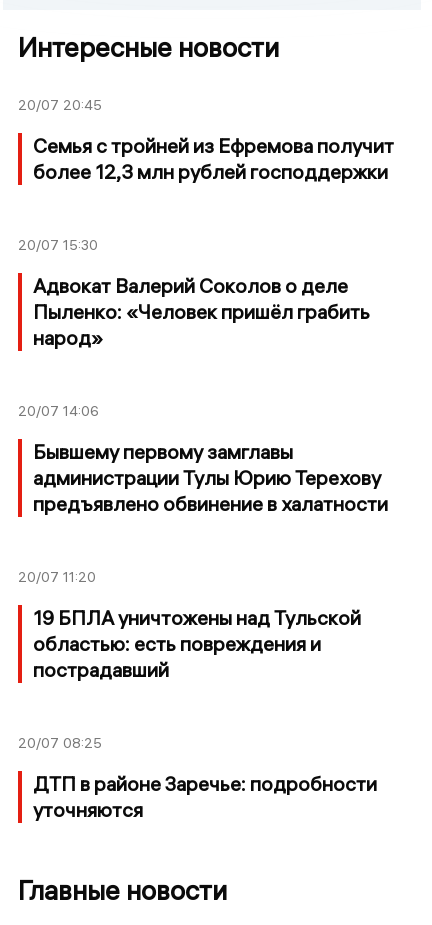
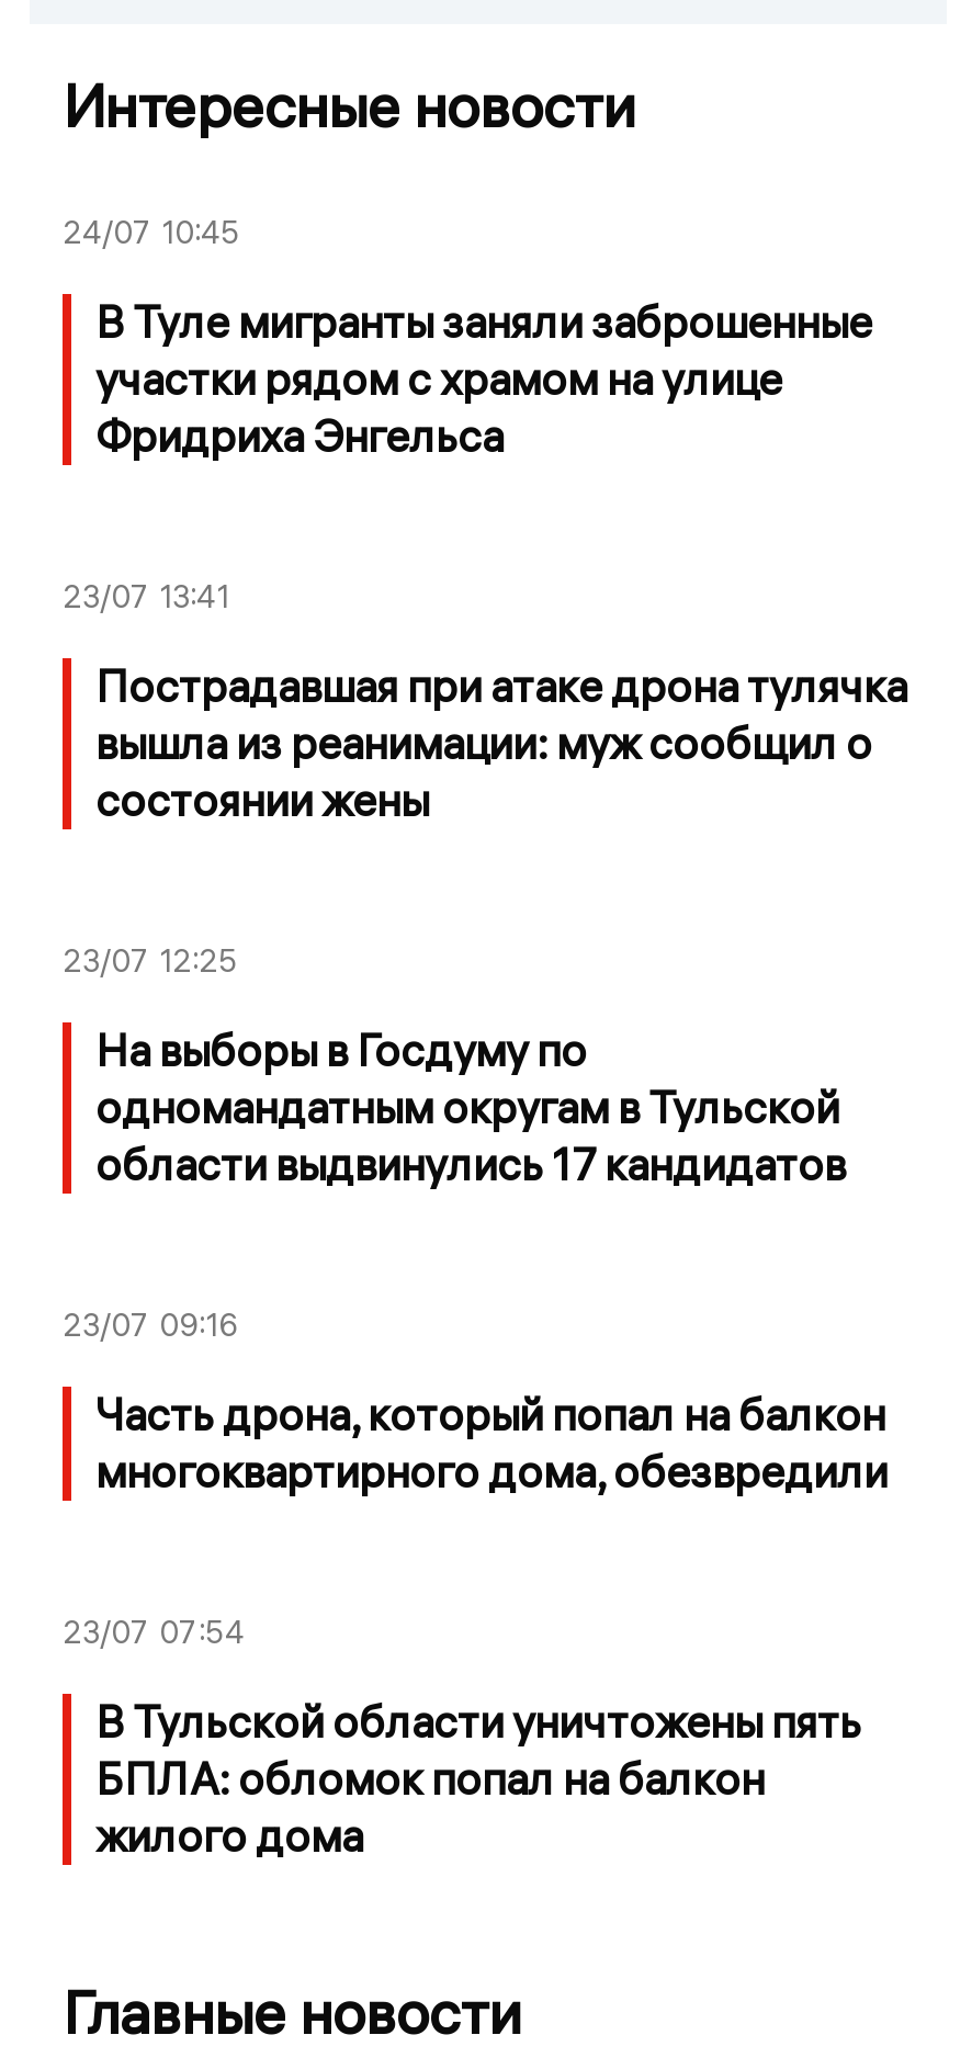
- 20/07 20:45
+ 24/07 10:45

- Семья с тройней из Ефремова получит
- более 12,3 млн рублей господдержки
+ В Туле мигранты заняли заброшенные
+ участки рядом с храмом на улице
+ Фридриха Энгельса

- 20/07 15:30
+ 23/07 13:41

- Адвокат Валерий Соколов о деле
- Пыленко: «Человек пришёл грабить
- народ»
+ Пострадавшая при атаке дрона тулячка
+ вышла из реанимации: муж сообщил о
+ состоянии жены

- 20/07 14:06
+ 23/07 12:25

- Бывшему первому замглавы
- администрации Тулы Юрию Терехову
- предъявлено обвинение в халатности
+ На выборы в Госдуму по
+ одномандатным округам в Тульской
+ области выдвинулись 17 кандидатов

- 20/07 11:20
+ 23/07 09:16

- 19 БПЛА уничтожены над Тульской
- областью: есть повреждения и
- пострадавший
+ Часть дрона, который попал на балкон
+ многоквартирного дома, обезвредили

- 20/07 08:25
+ 23/07 07:54

- ДТП в районе Заречье: подробности
- уточняются
+ В Тульской области уничтожены пять
+ БПЛА: обломок попал на балкон
+ жилого дома
